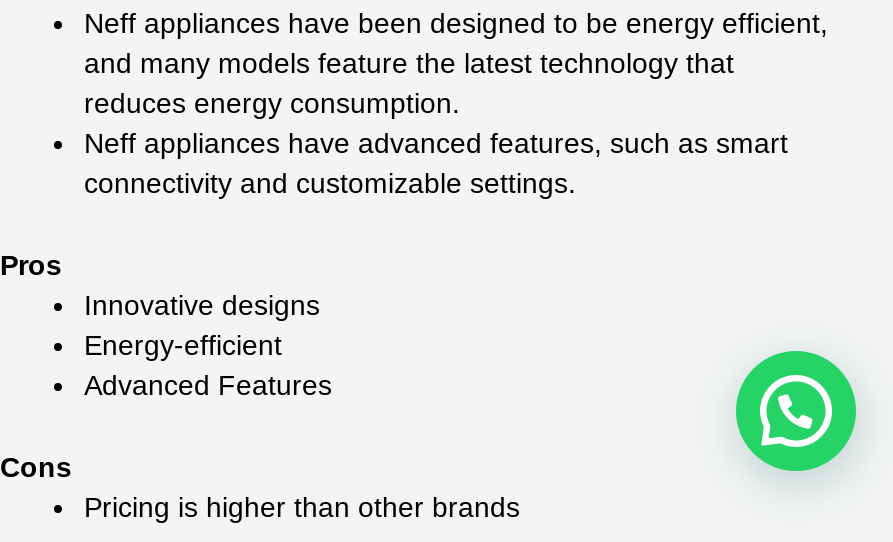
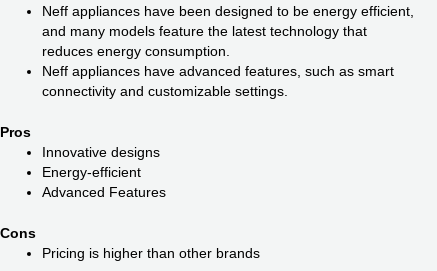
- [image]
